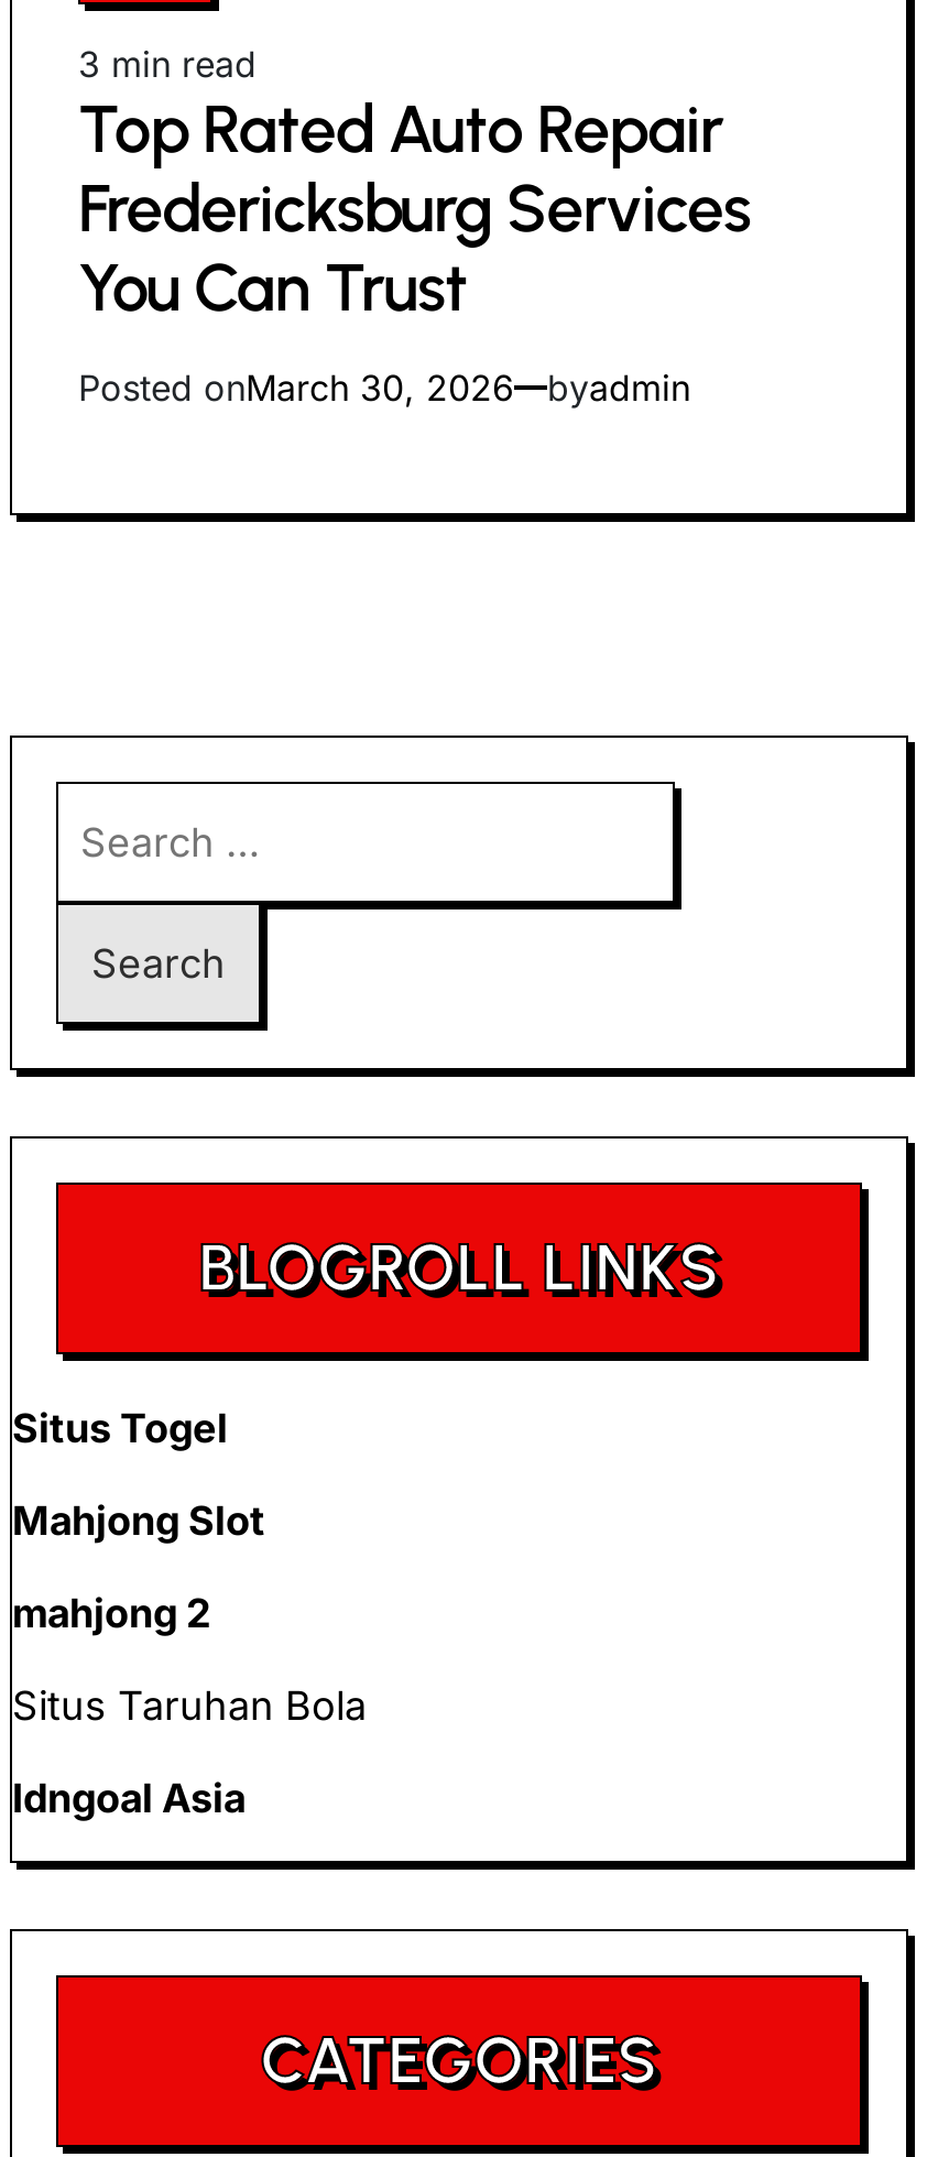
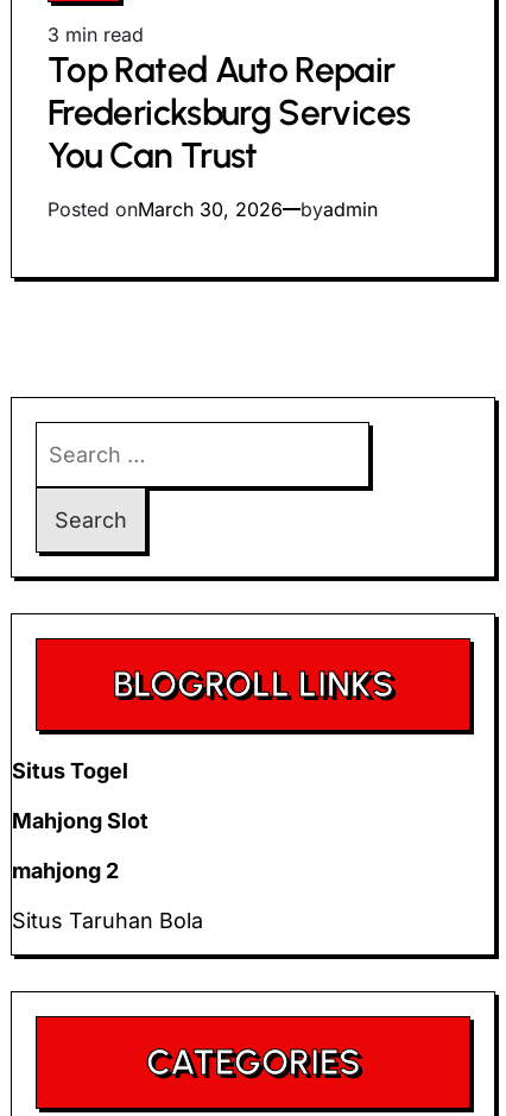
- Idngoal Asia
